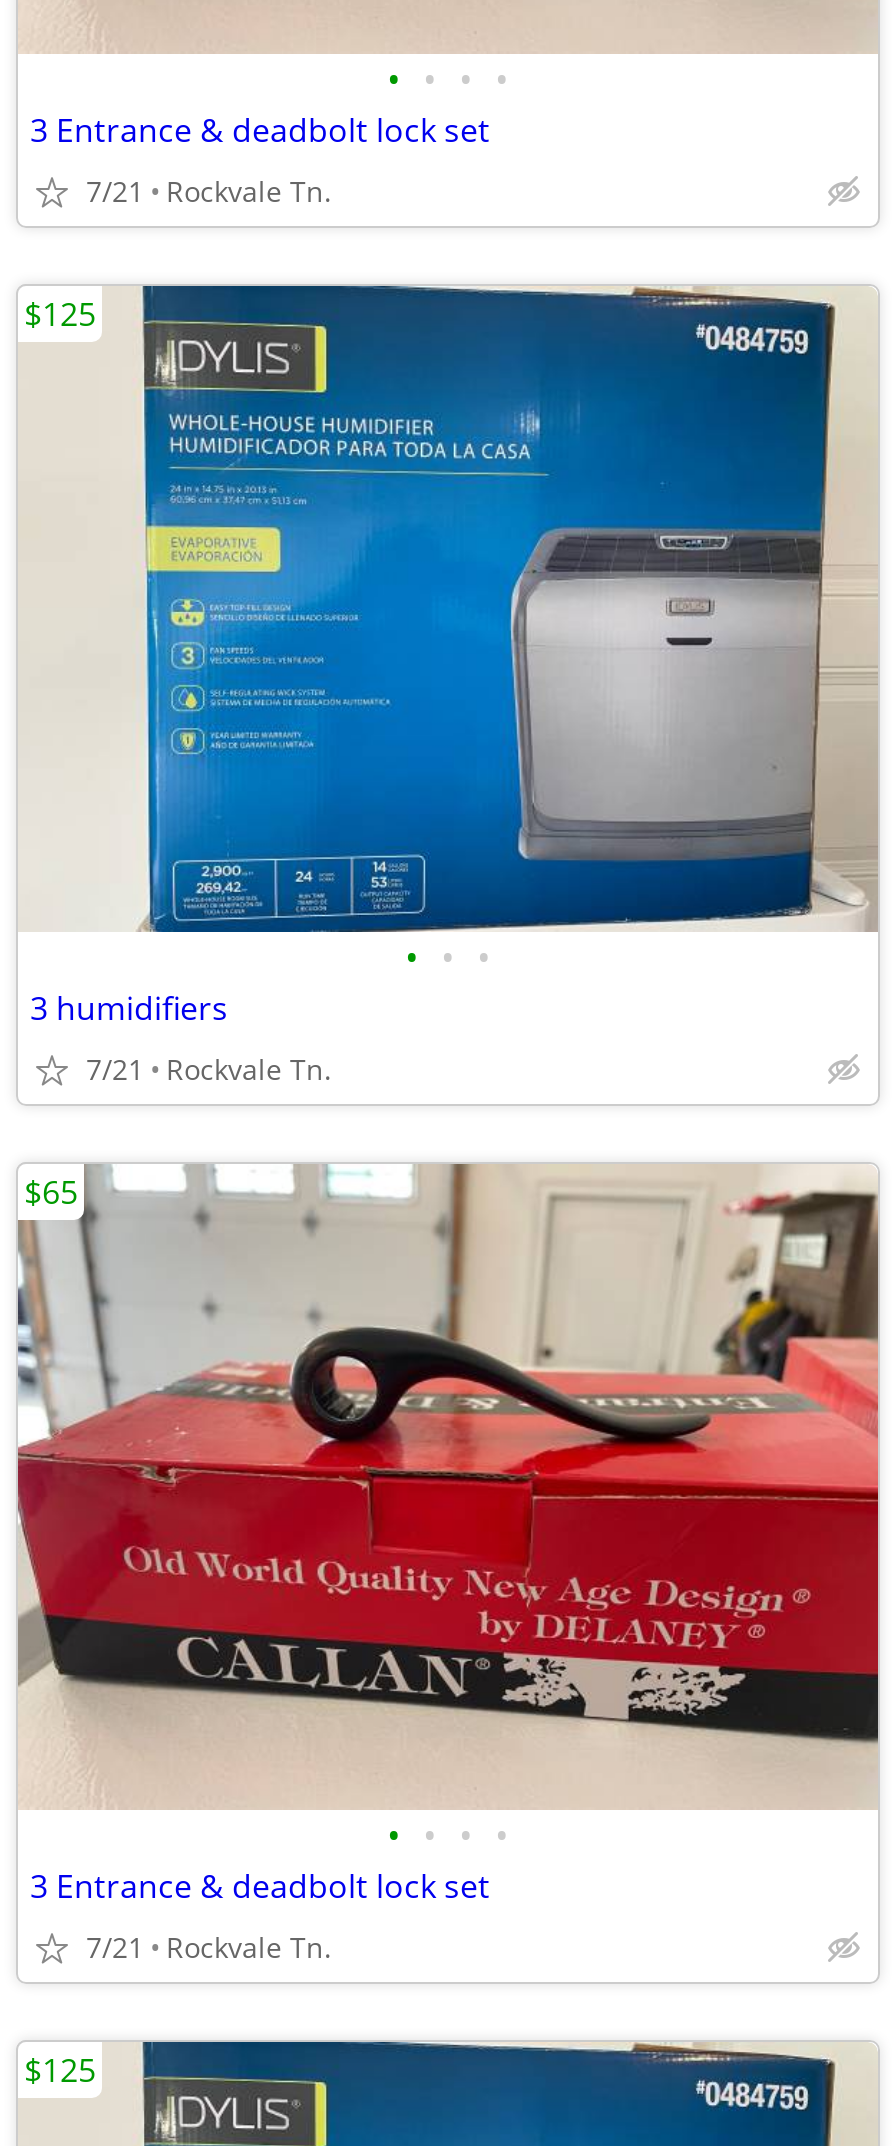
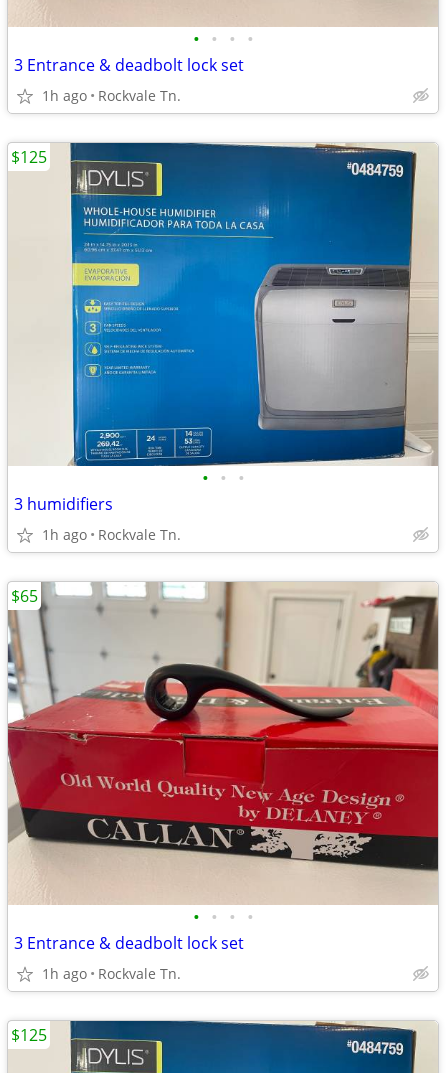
- 7/21 Rockvale Tn.
+ 1h ago Rockvale Tn.

- 7/21 Rockvale Tn.
+ 1h ago Rockvale Tn.

- 7/21 Rockvale Tn.
+ 1h ago Rockvale Tn.
